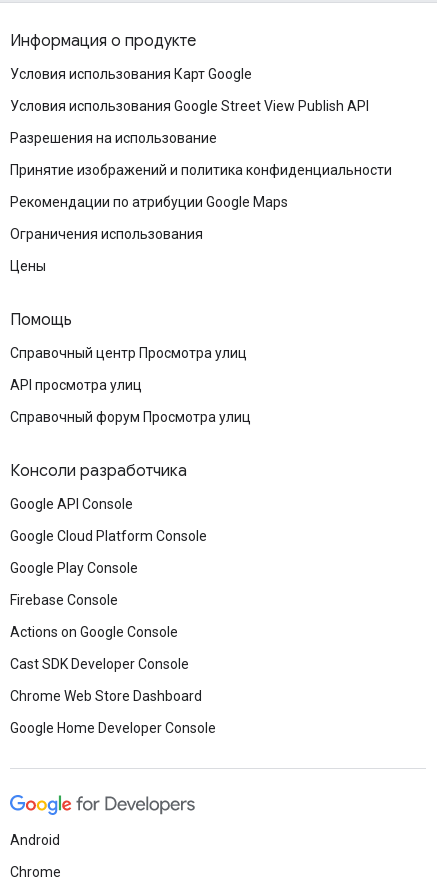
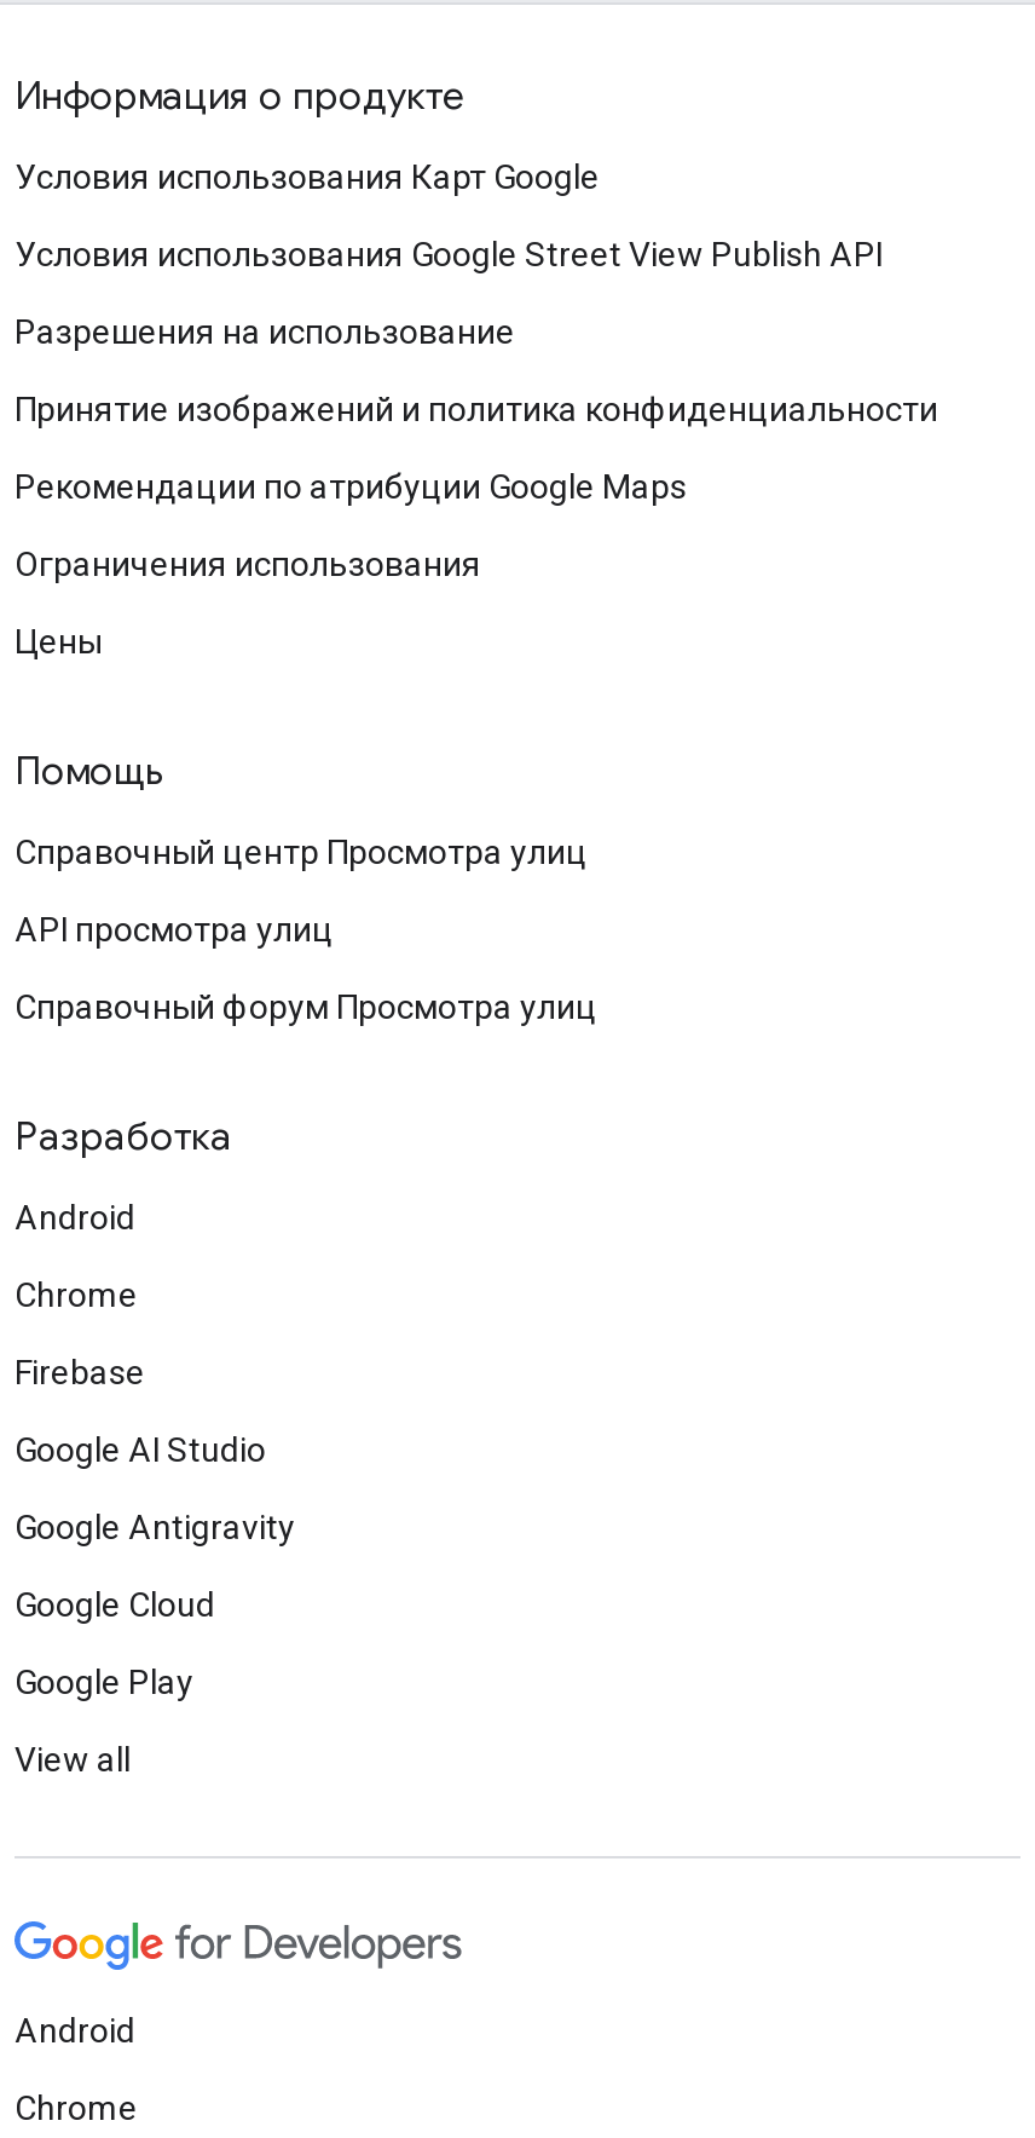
- Консоли разработчика
+ Разработка

- Google API Console
+ Android

- Google Cloud Platform Console
+ Chrome

- Google Play Console
+ Firebase

- Firebase Console
+ Google AI Studio

- Actions on Google Console
+ Google Antigravity

- Cast SDK Developer Console
+ Google Cloud

- Chrome Web Store Dashboard
+ Google Play

- Google Home Developer Console
+ View all
